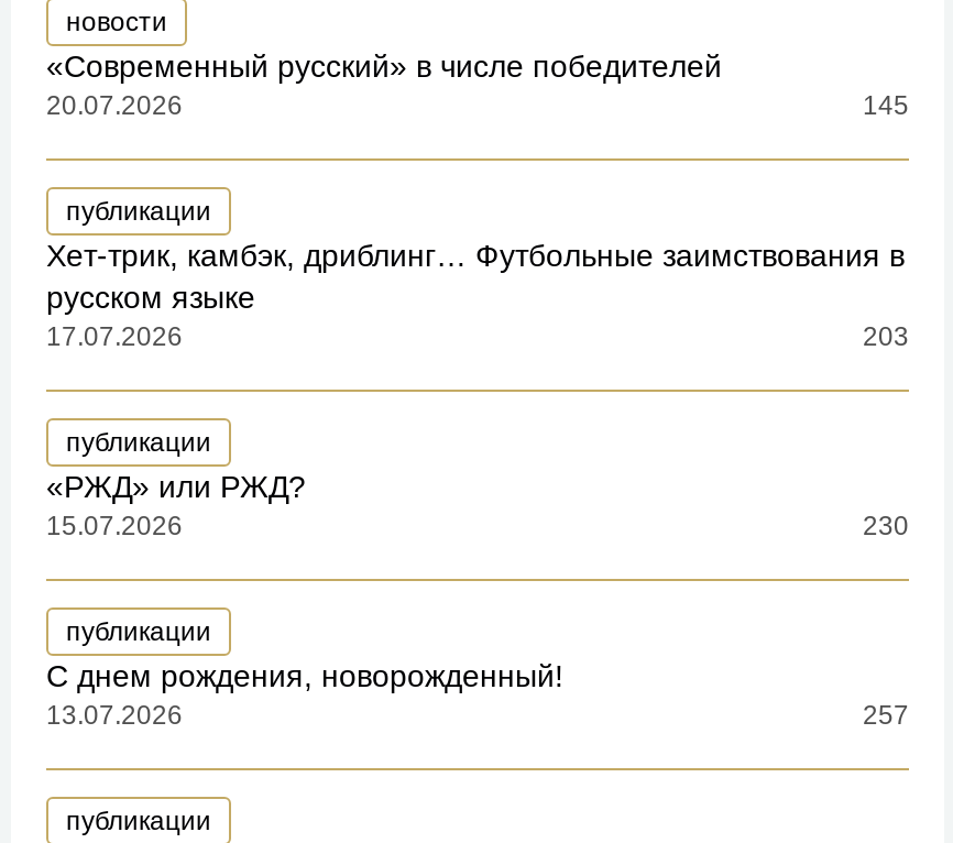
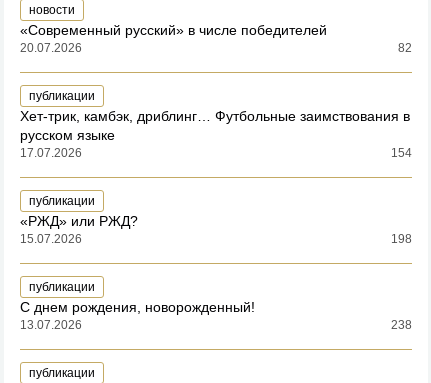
- 145
+ 82

- 203
+ 154

- 230
+ 198

- 257
+ 238
